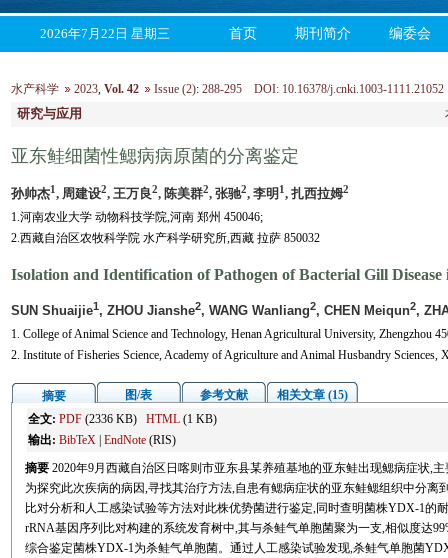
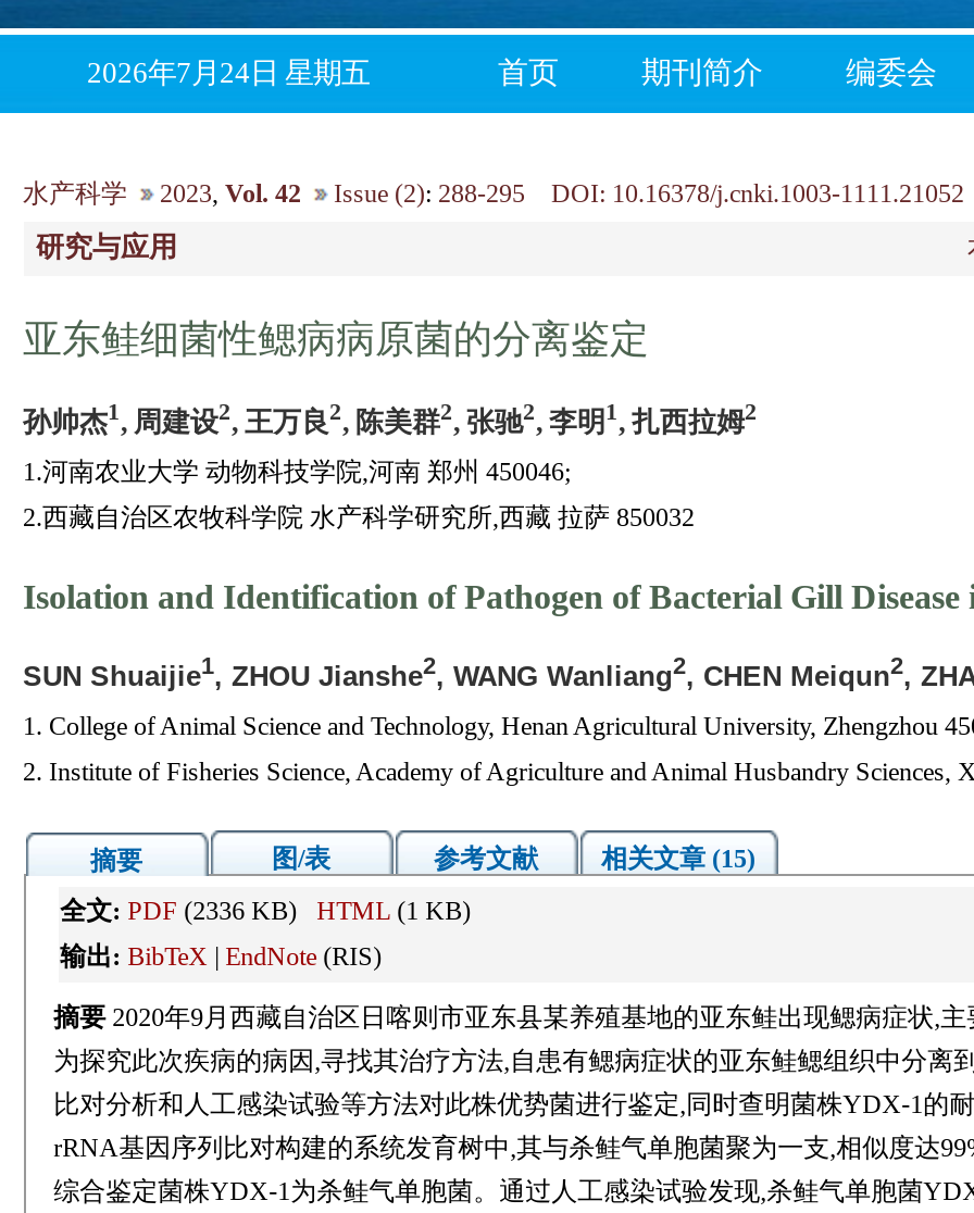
- 2026年7月22日 星期三
+ 2026年7月24日 星期五
